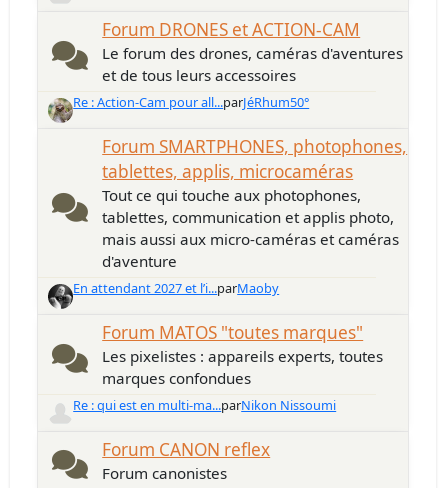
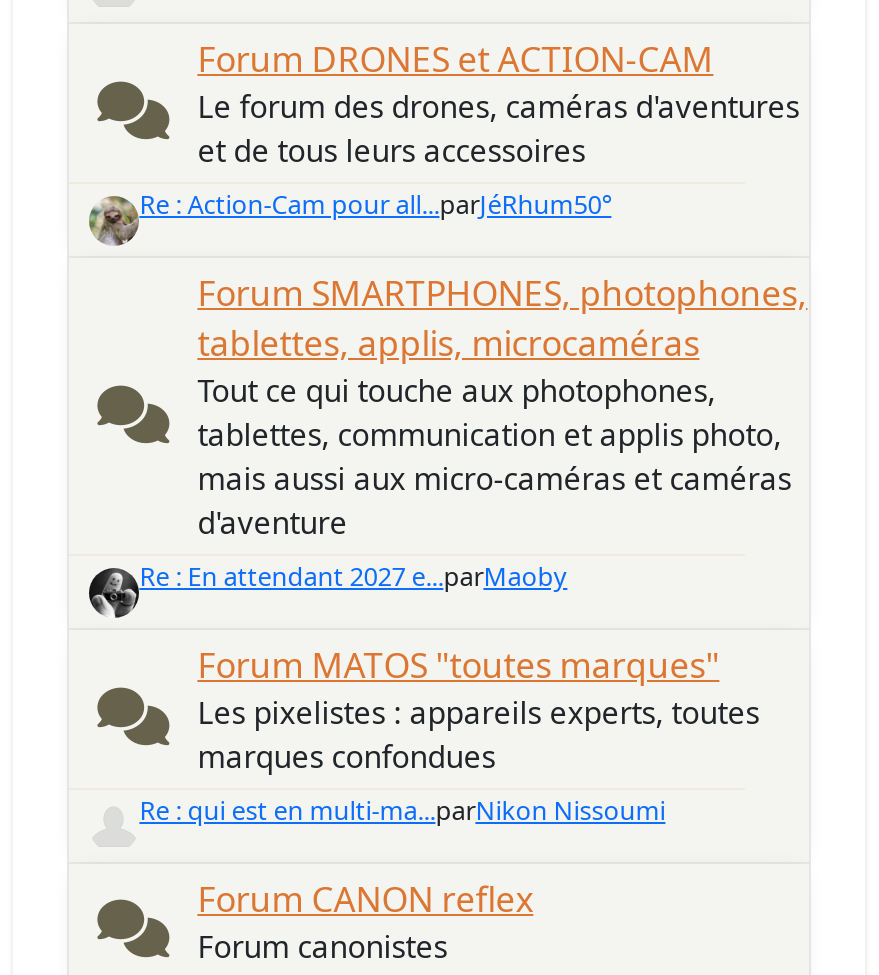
- En attendant 2027 et l’i...parMaoby
+ Re : En attendant 2027 e...parMaoby
